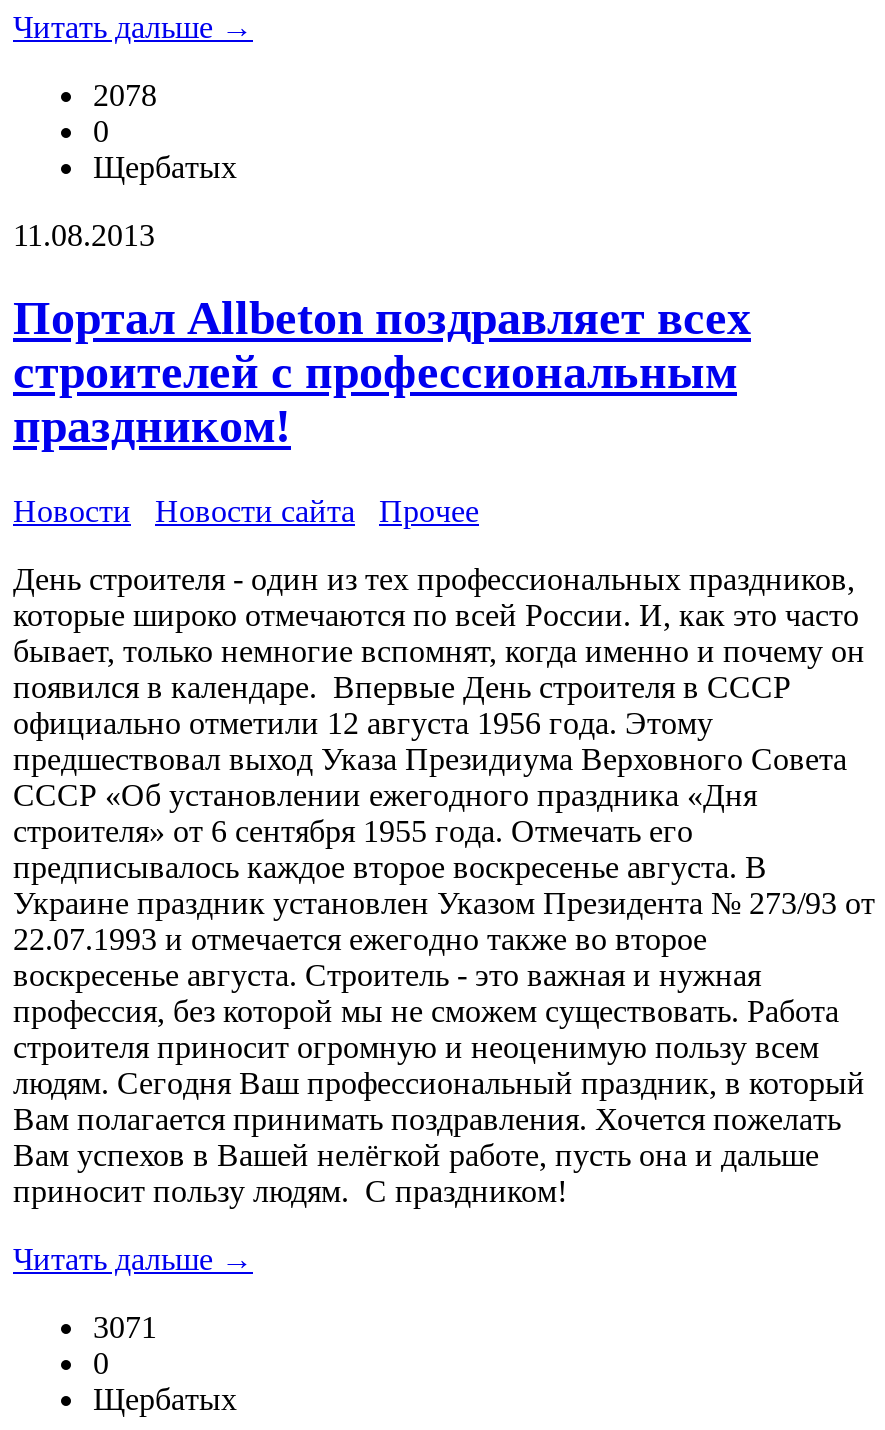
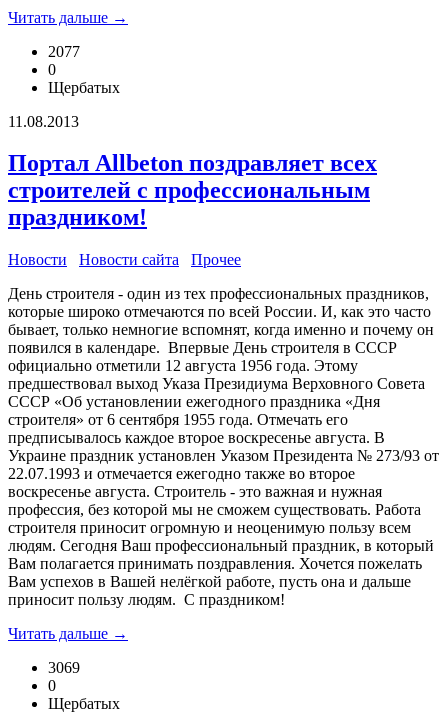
- 2078
+ 2077

- 3071
+ 3069
